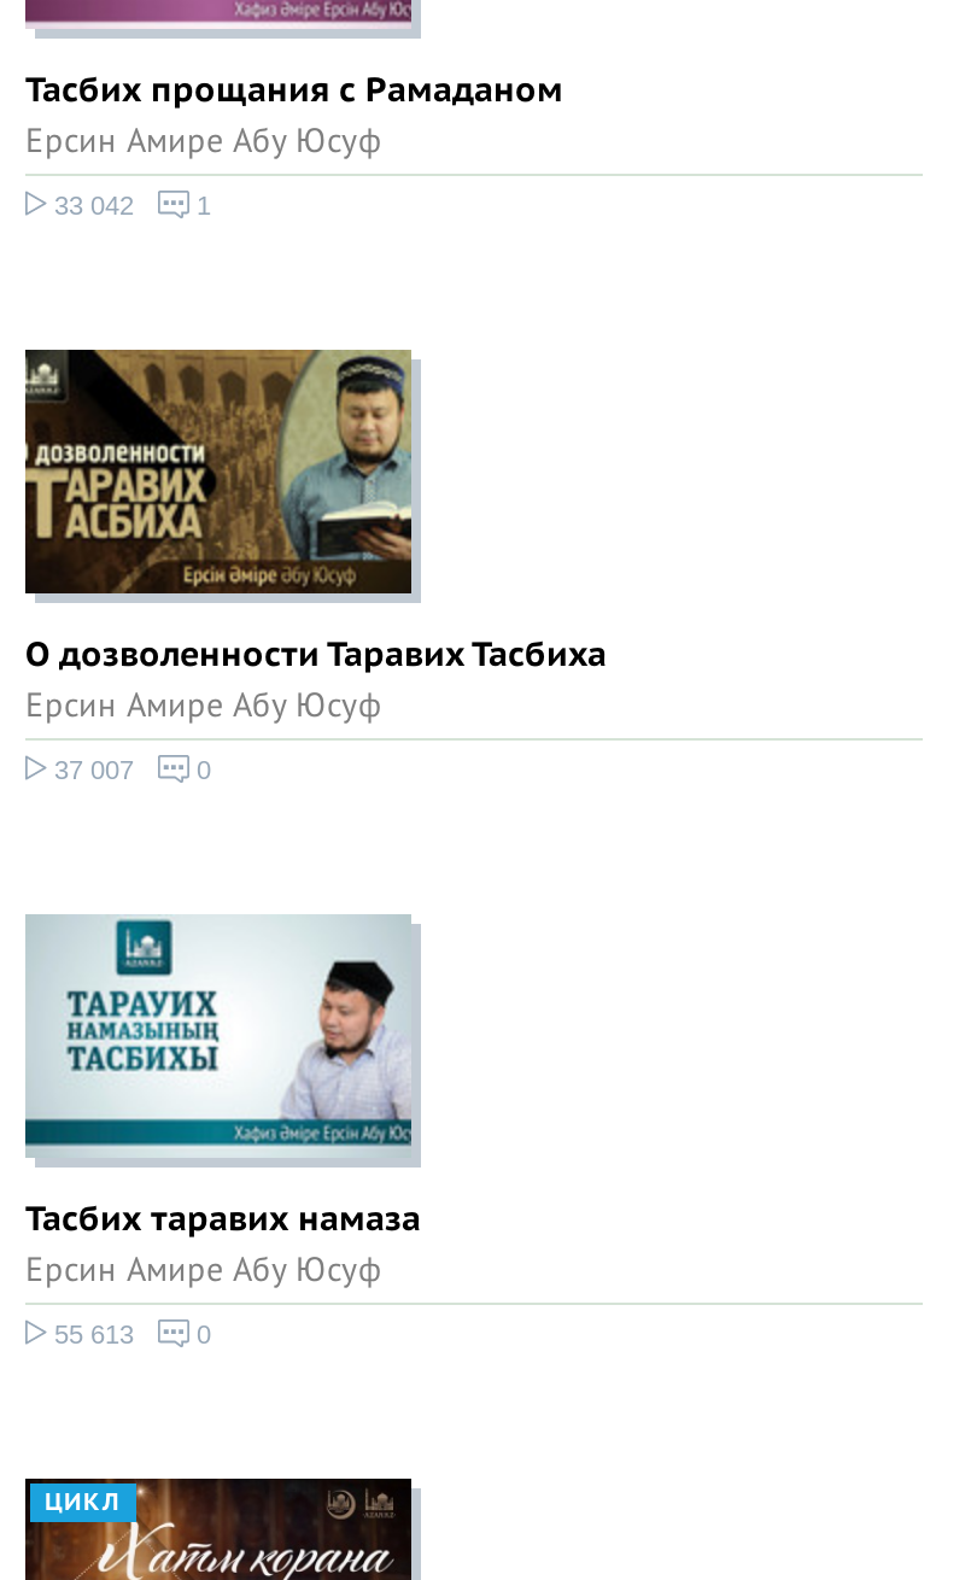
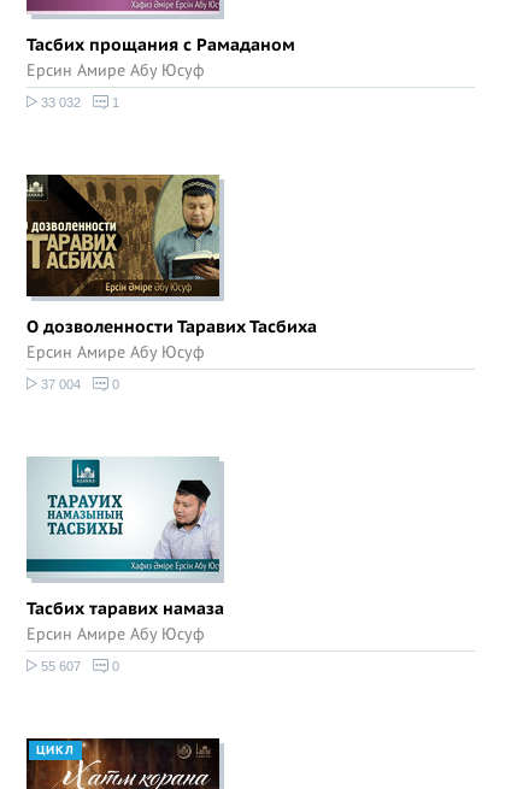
- 33 042 1
+ 33 032 1

- 37 007
+ 37 004

- 55 613
+ 55 607
